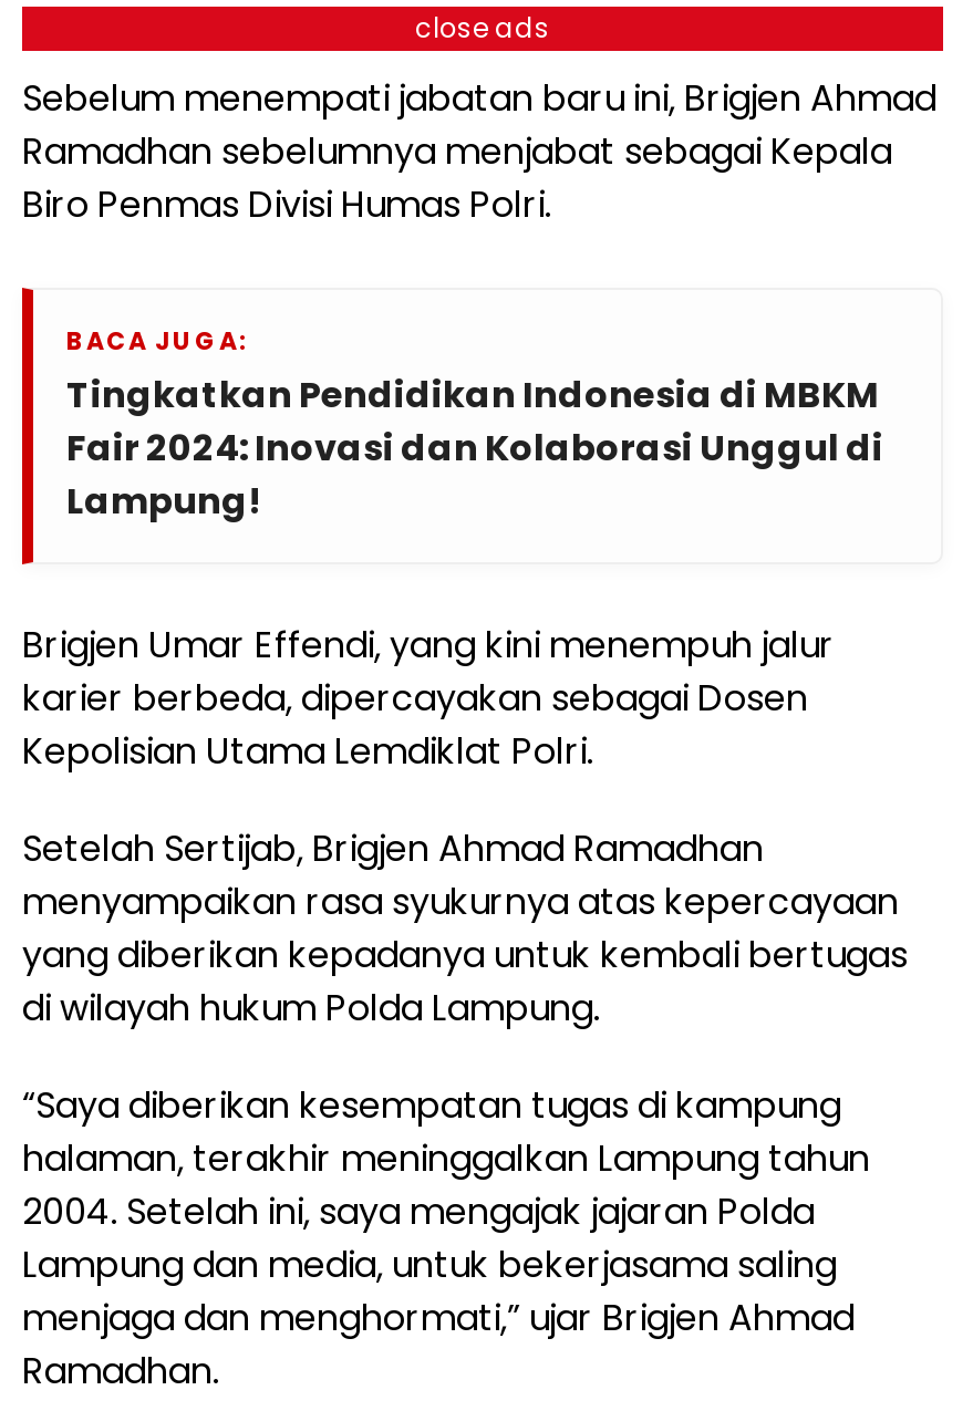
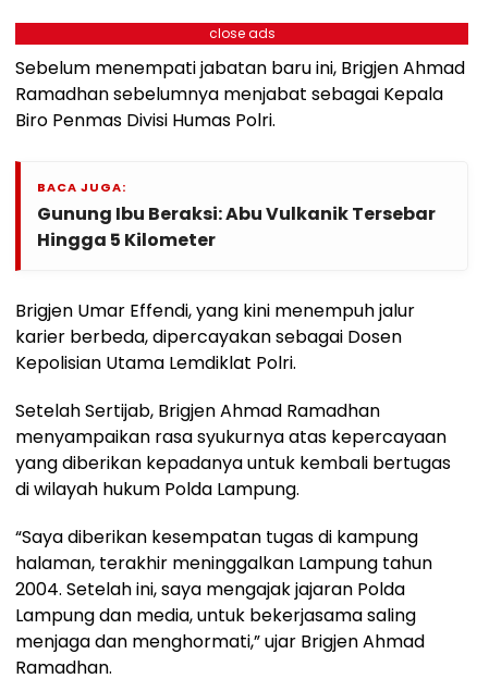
- Tingkatkan Pendidikan Indonesia di MBKM
- Fair 2024: Inovasi dan Kolaborasi Unggul di
- Lampung!
+ Gunung Ibu Beraksi: Abu Vulkanik Tersebar
+ Hingga 5 Kilometer
